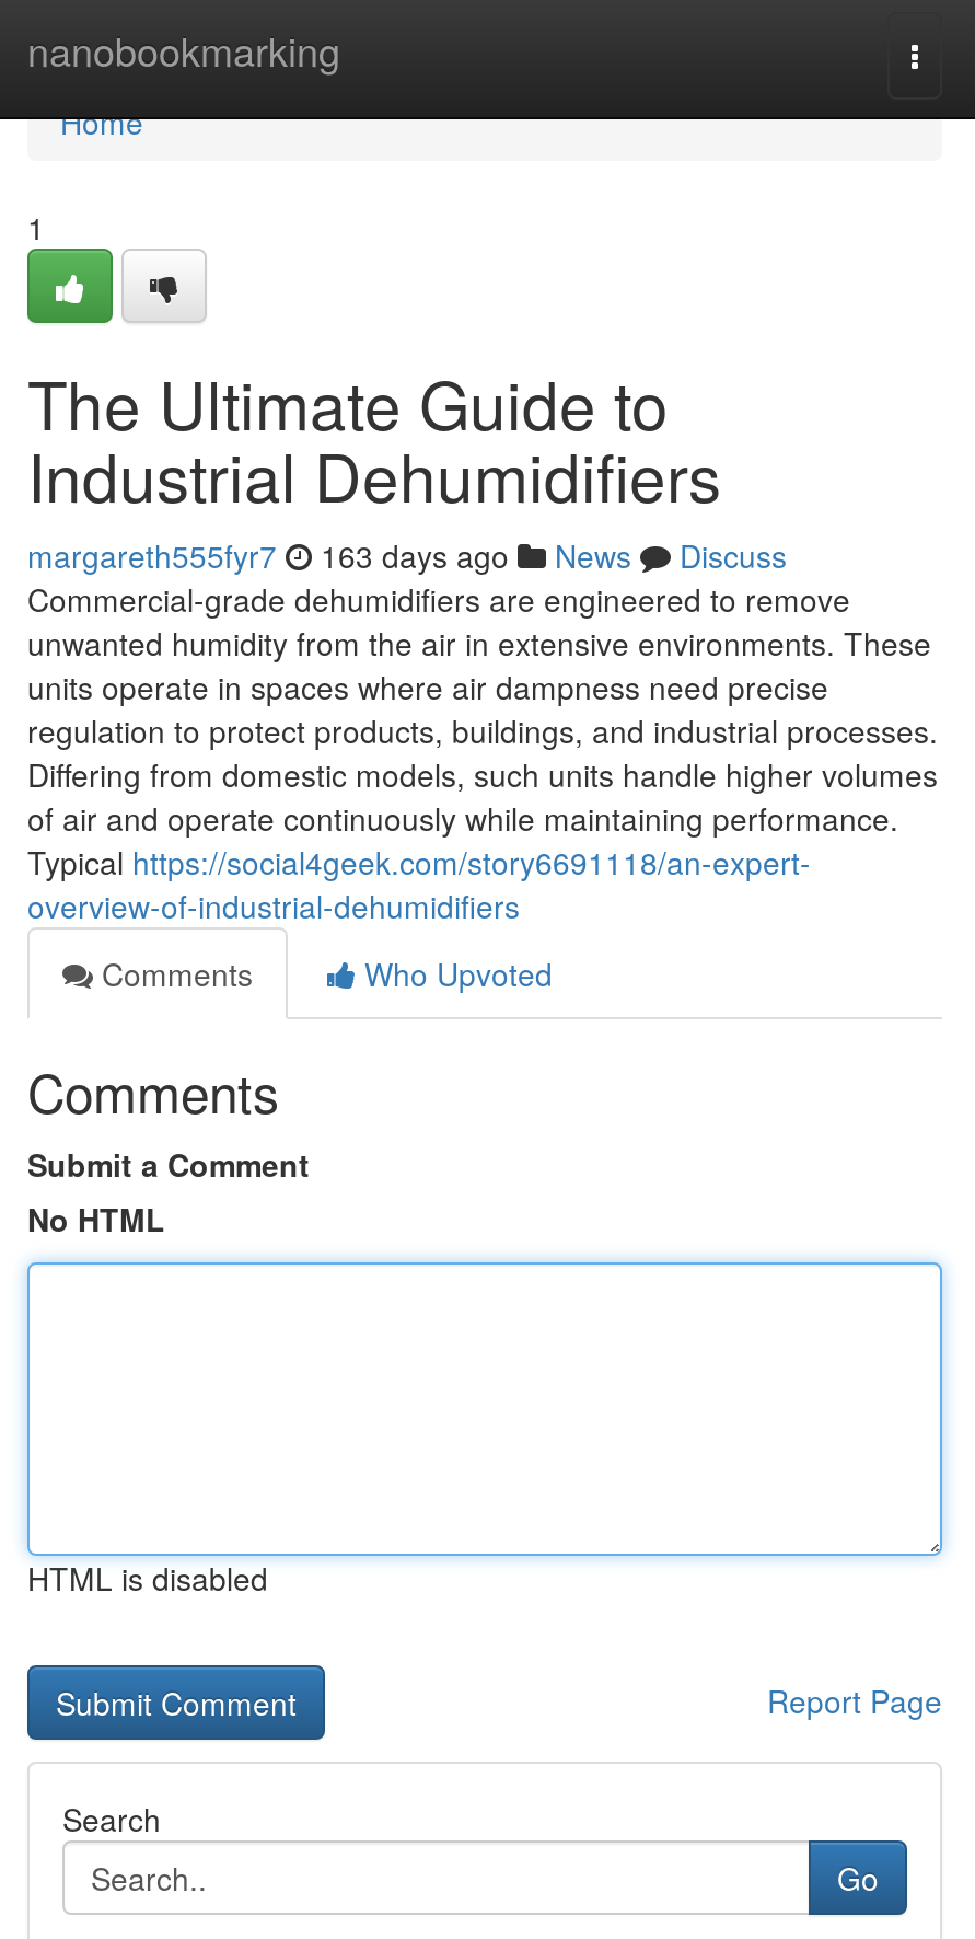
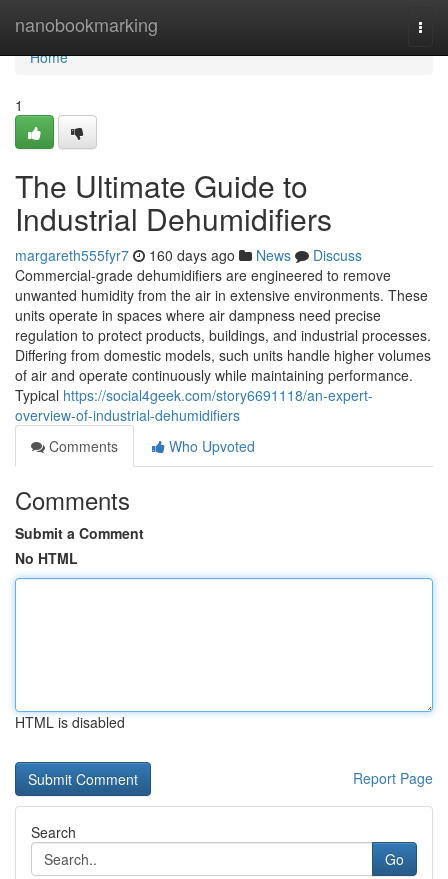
- margareth555fyr7 163 days ago News Discuss
+ margareth555fyr7 160 days ago News Discuss
